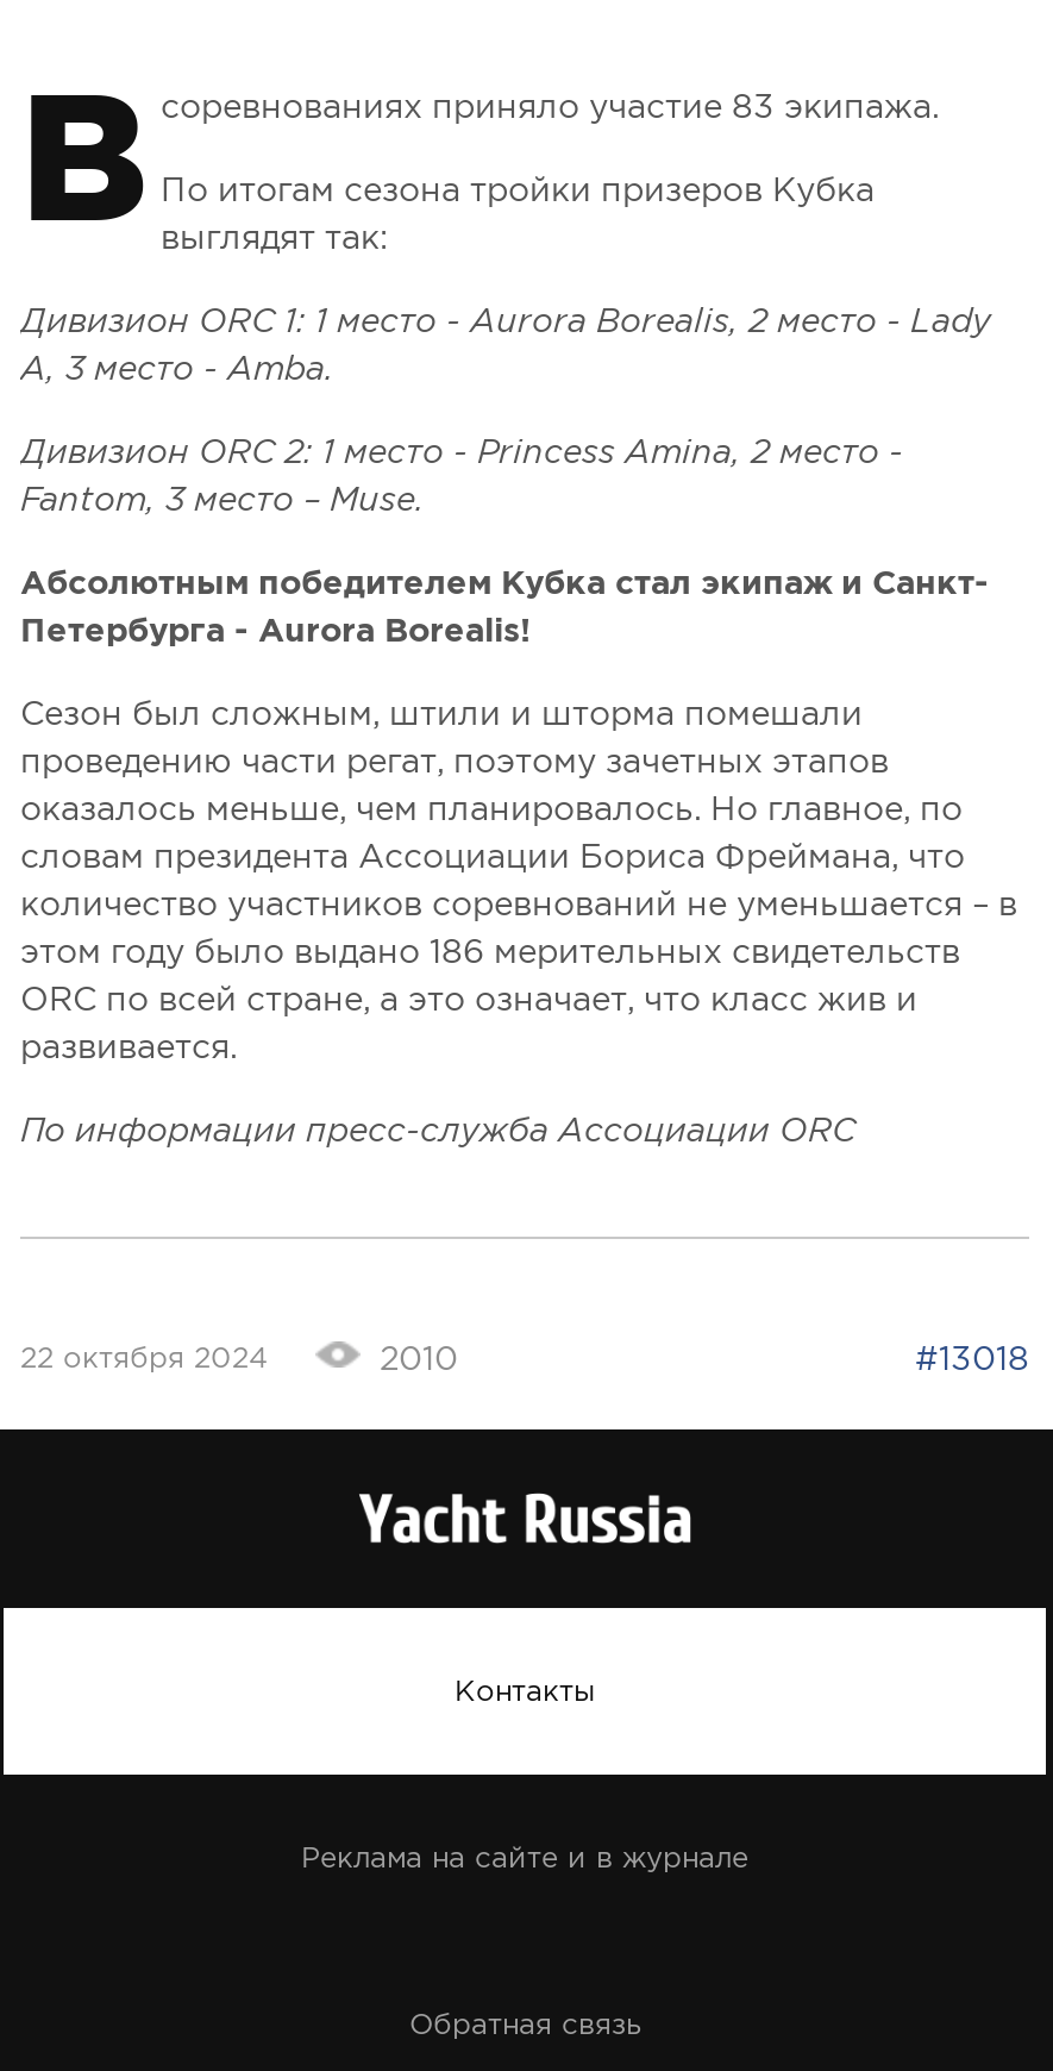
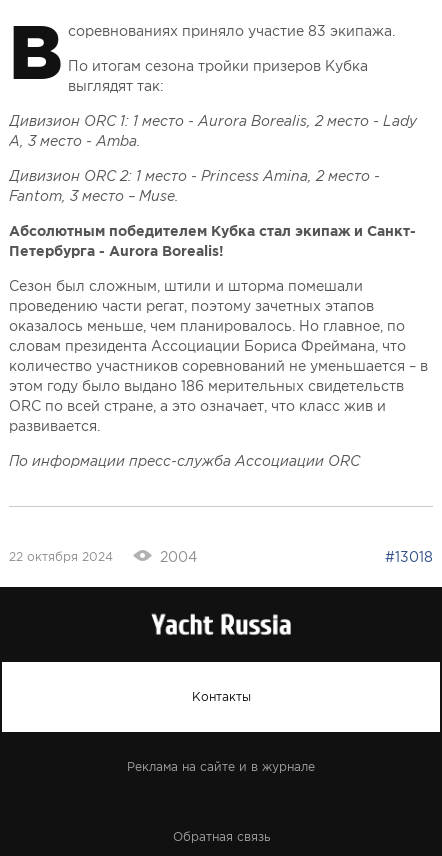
- 2010
+ 2004
